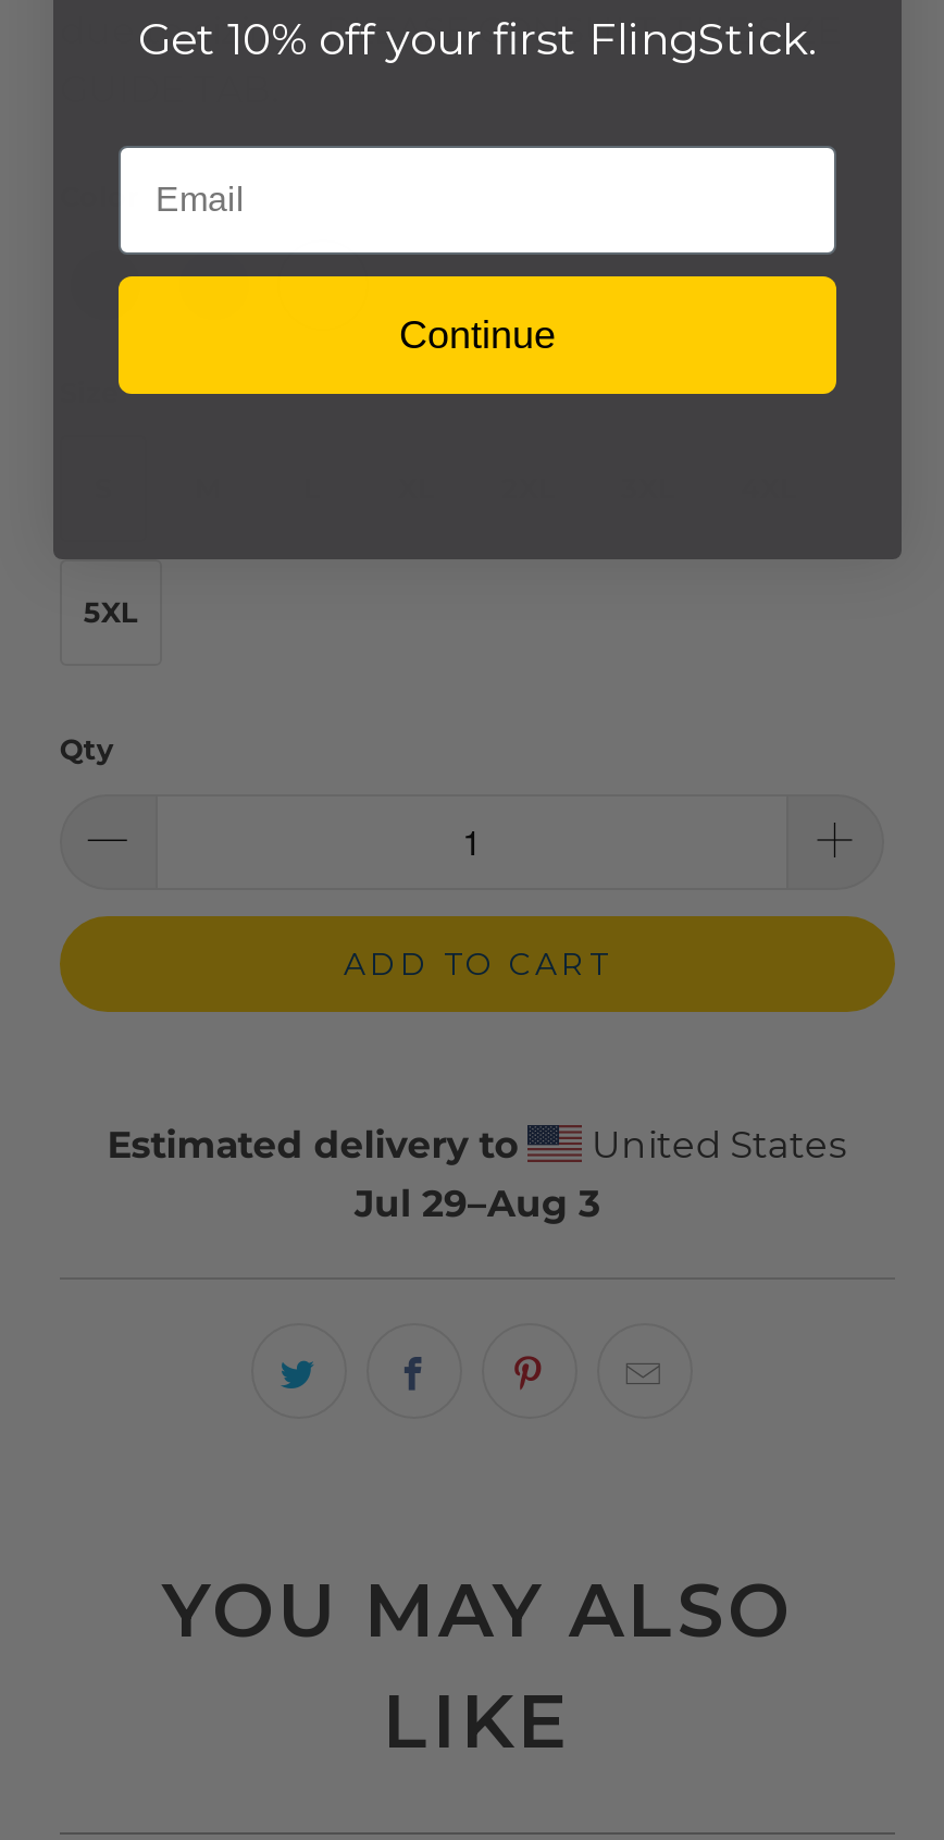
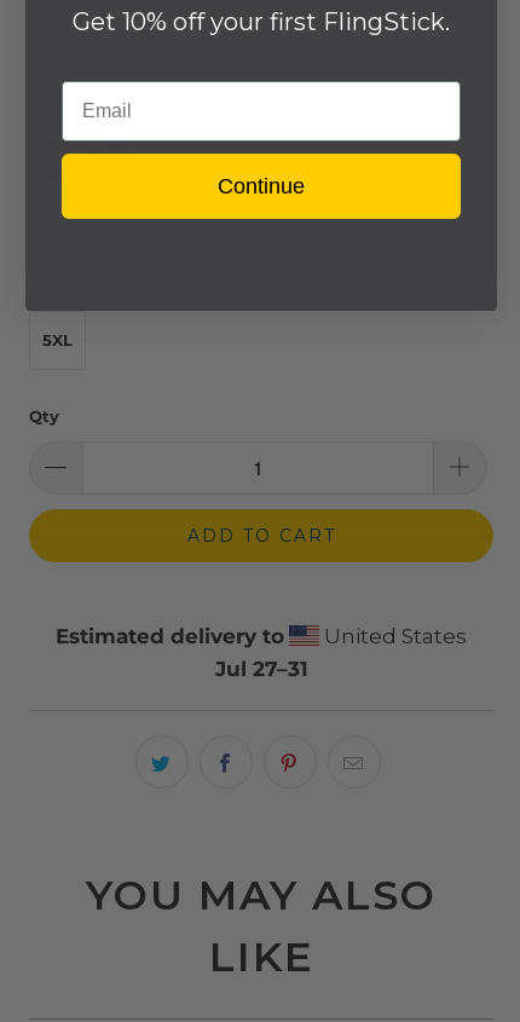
- Jul 29–Aug 3
+ Jul 27–31
